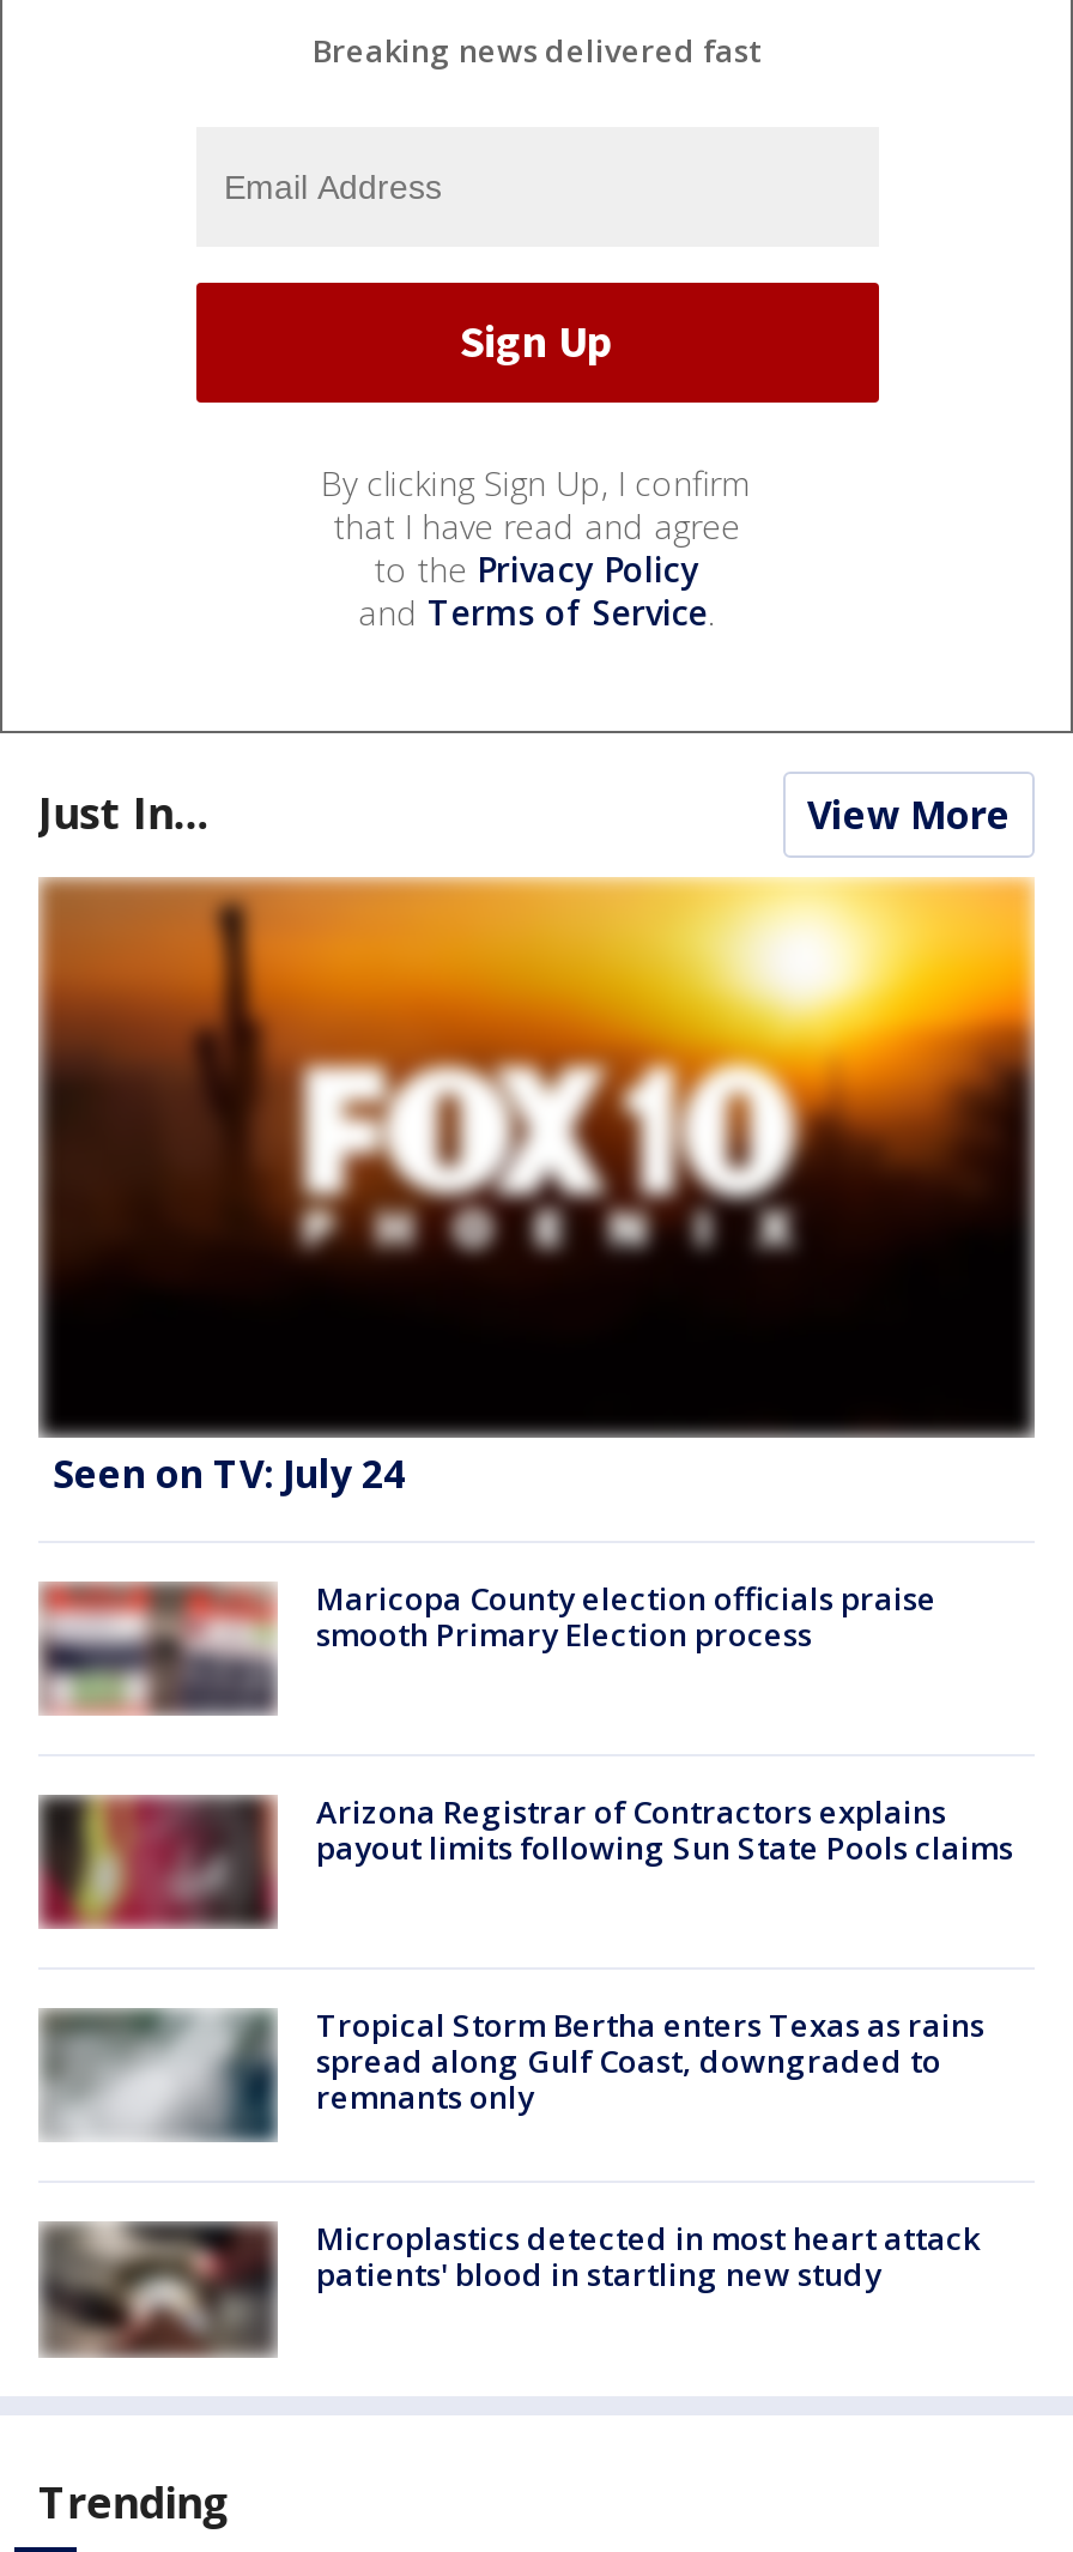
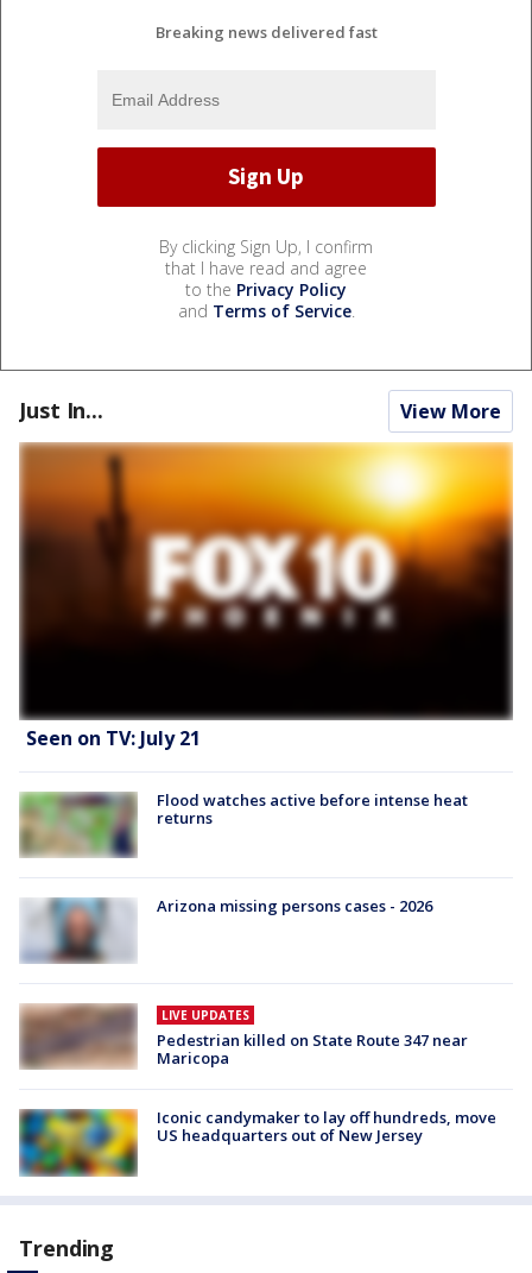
- Seen on TV: July 24
+ Seen on TV: July 21

- [image]
- Maricopa County election officials praise
- smooth Primary Election process
+ [image]
+ Flood watches active before intense heat
+ returns

- [image]
- Arizona Registrar of Contractors explains
- payout limits following Sun State Pools claims
+ [image]
+ Arizona missing persons cases - 2026

- [image]
- Tropical Storm Bertha enters Texas as rains
- spread along Gulf Coast, downgraded to
- remnants only
+ [image]
+ LIVE UPDATES
+ Pedestrian killed on State Route 347 near
+ Maricopa

- [image]
- Microplastics detected in most heart attack
- patients' blood in startling new study
+ [image]
+ Iconic candymaker to lay off hundreds, move
+ US headquarters out of New Jersey
